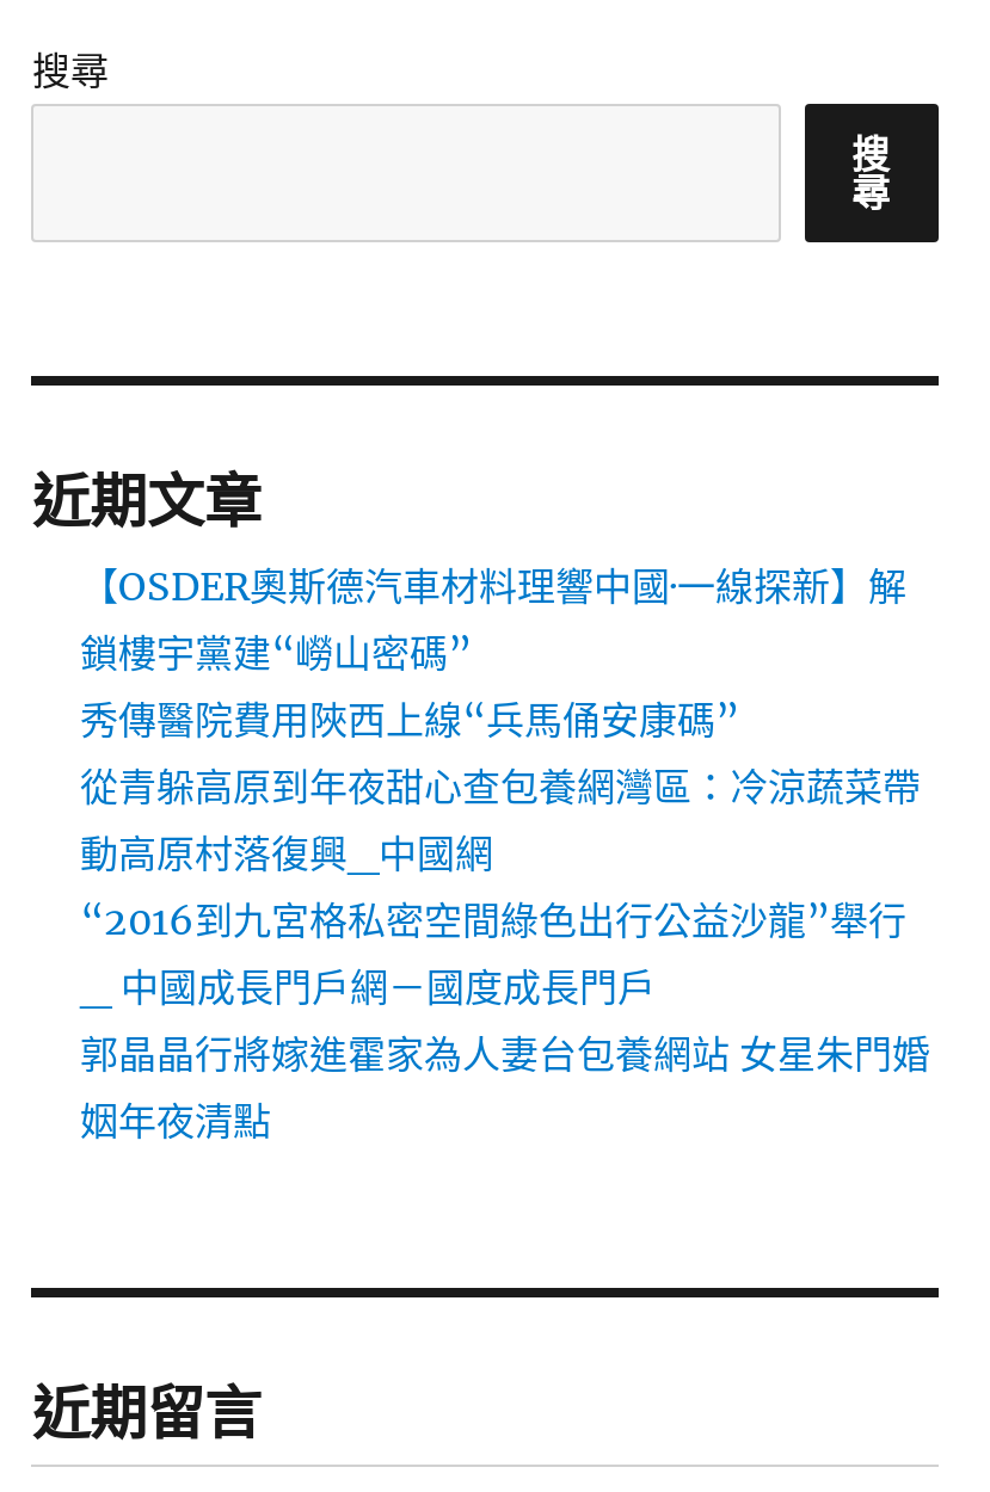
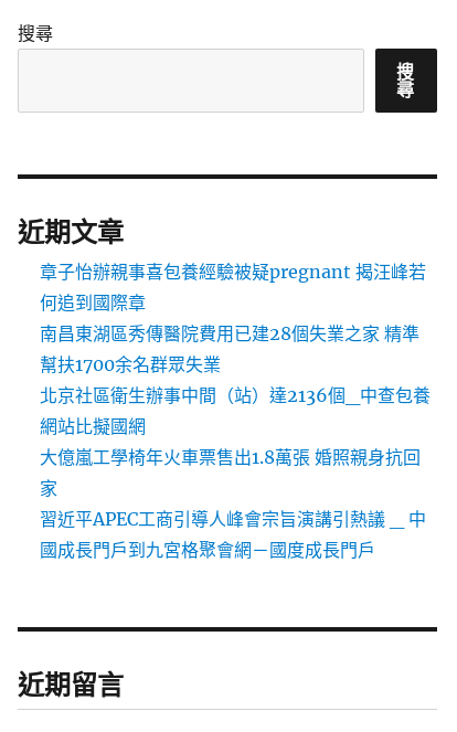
- 【OSDER奧斯德汽車材料理響中國·一線探新】解
- 鎖樓宇黨建“嶗山密碼”
- 秀傳醫院費用陜西上線“兵馬俑安康碼”
- 從青躲高原到年夜甜心查包養網灣區：冷涼蔬菜帶
- 動高原村落復興_中國網
- “2016到九宮格私密空間綠色出行公益沙龍”舉行
- _ 中國成長門戶網－國度成長門戶
- 郭晶晶行將嫁進霍家為人妻台包養網站 女星朱門婚
- 姻年夜清點
+ 章子怡辦親事喜包養經驗被疑pregnant 揭汪峰若
+ 何追到國際章
+ 南昌東湖區秀傳醫院費用已建28個失業之家 精準
+ 幫扶1700余名群眾失業
+ 北京社區衛生辦事中間（站）達2136個_中查包養
+ 網站比擬國網
+ 大億嵐工學椅年火車票售出1.8萬張 婚照親身抗回
+ 家
+ 習近平APEC工商引導人峰會宗旨演講引熱議 _ 中
+ 國成長門戶到九宮格聚會網－國度成長門戶
